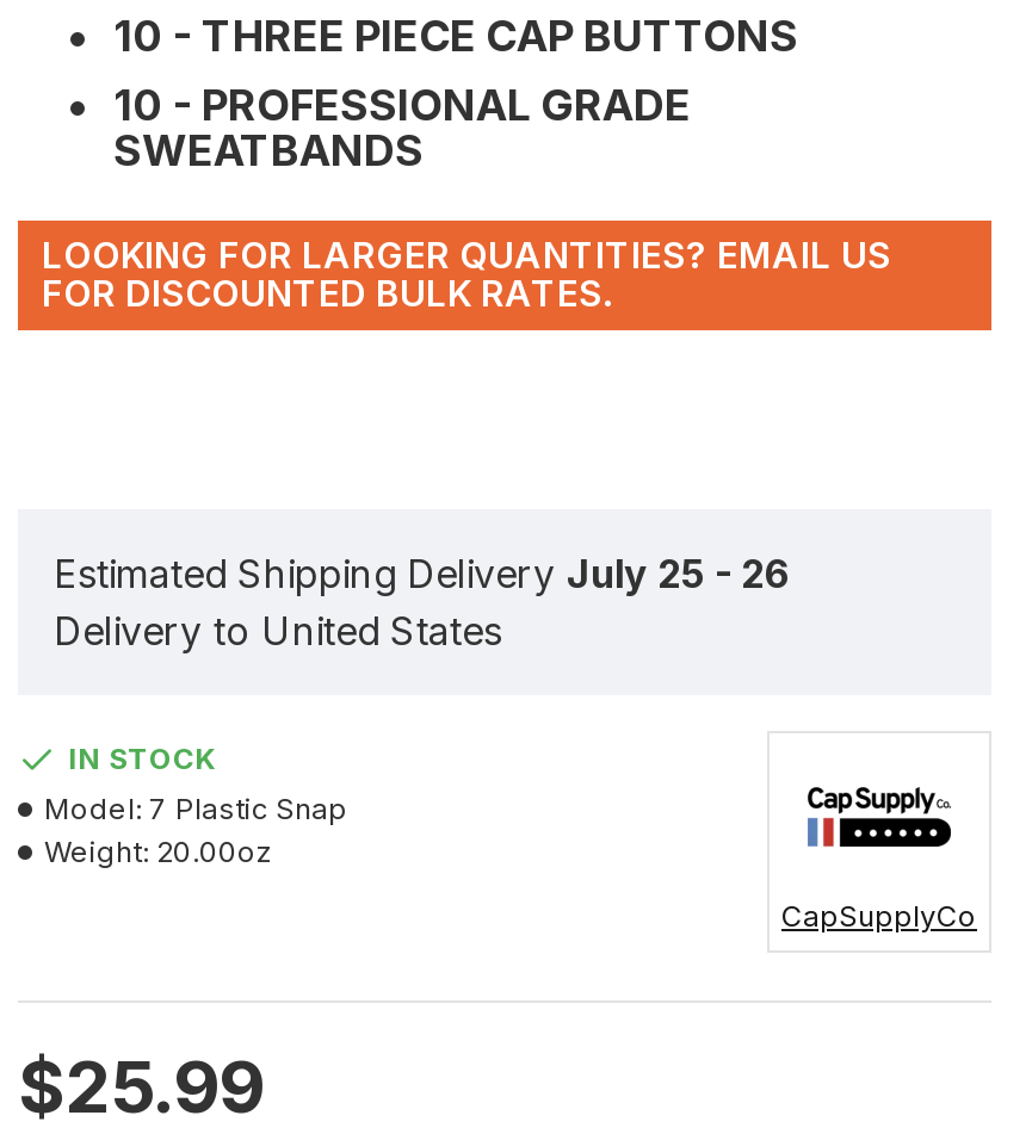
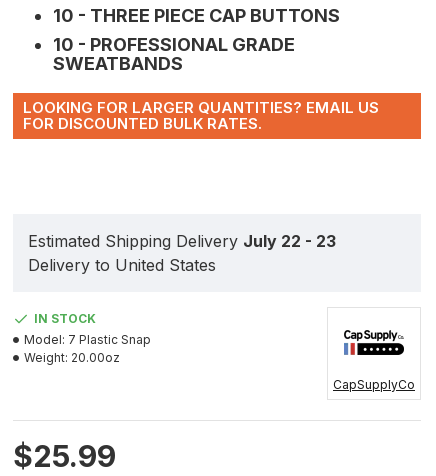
- Estimated Shipping Delivery July 25 - 26
+ Estimated Shipping Delivery July 22 - 23
